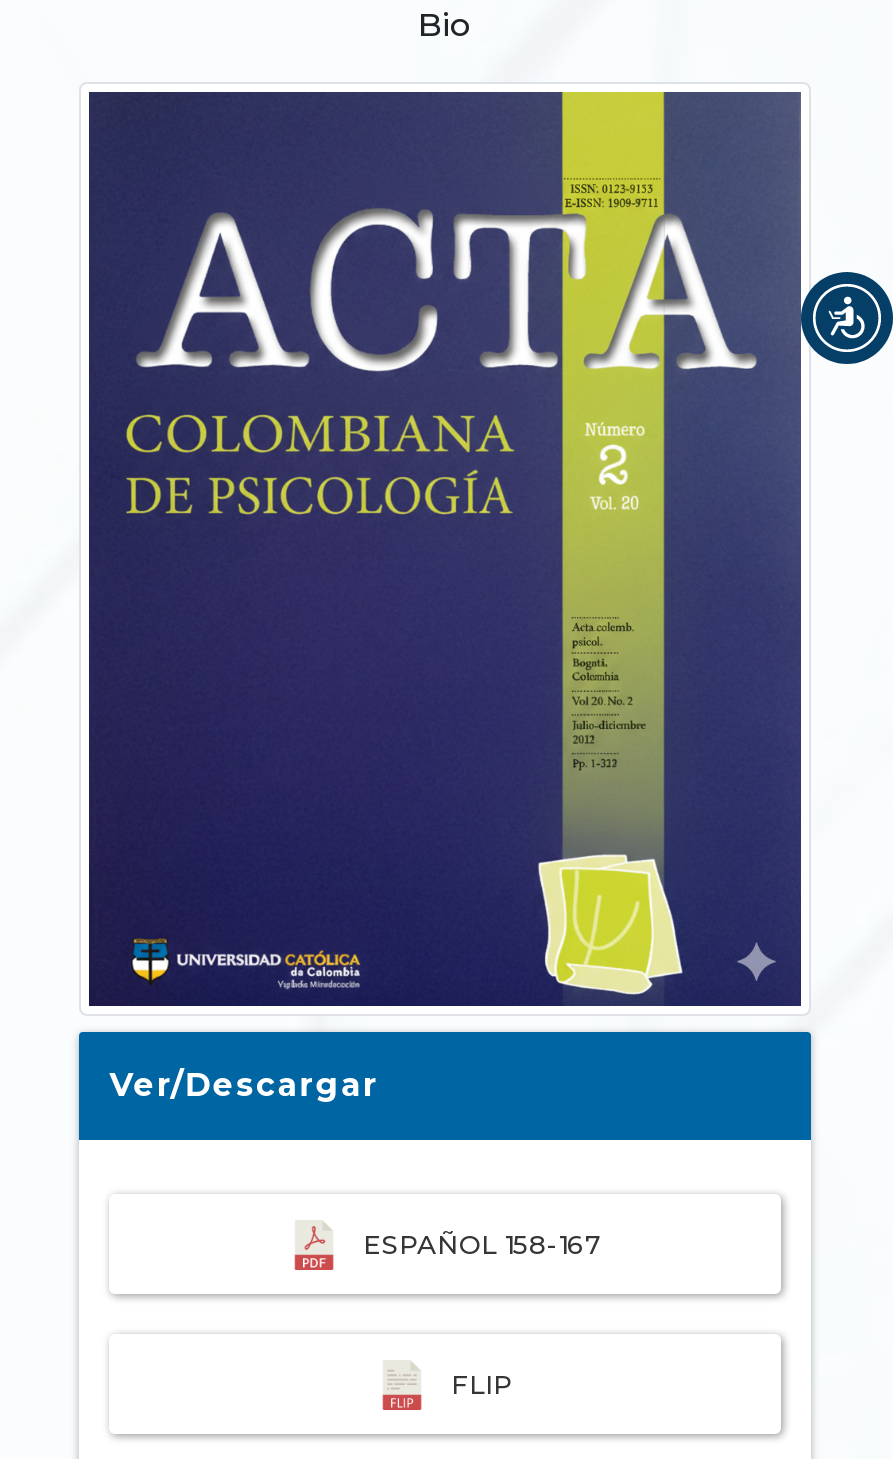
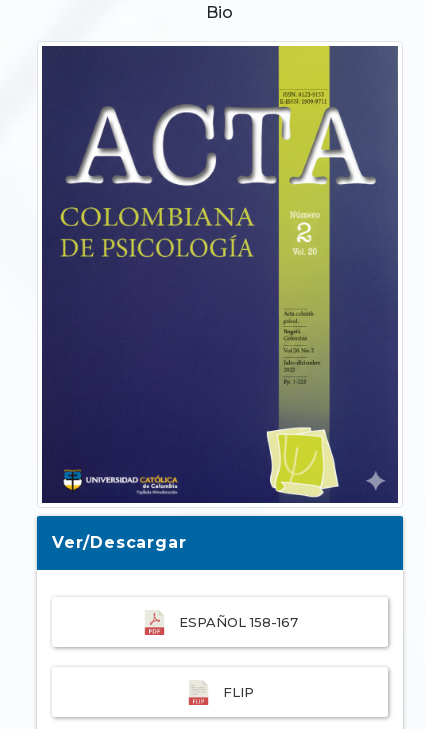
- [image]
